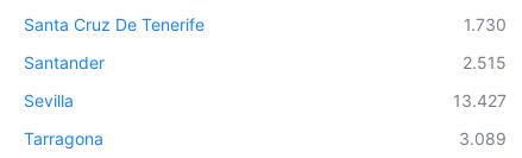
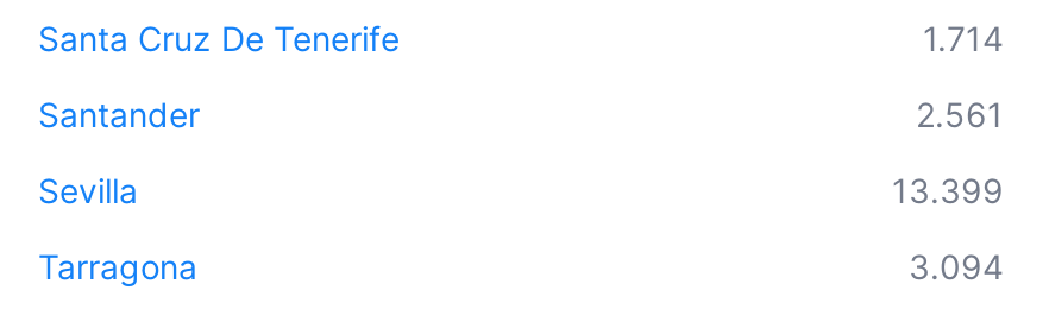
- 1.730
+ 1.714

- 2.515
+ 2.561

- 13.427
+ 13.399

- 3.089
+ 3.094
